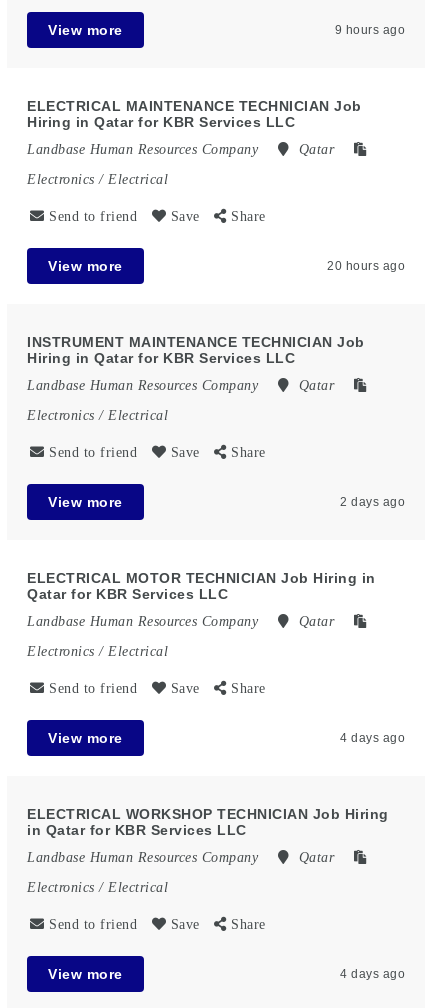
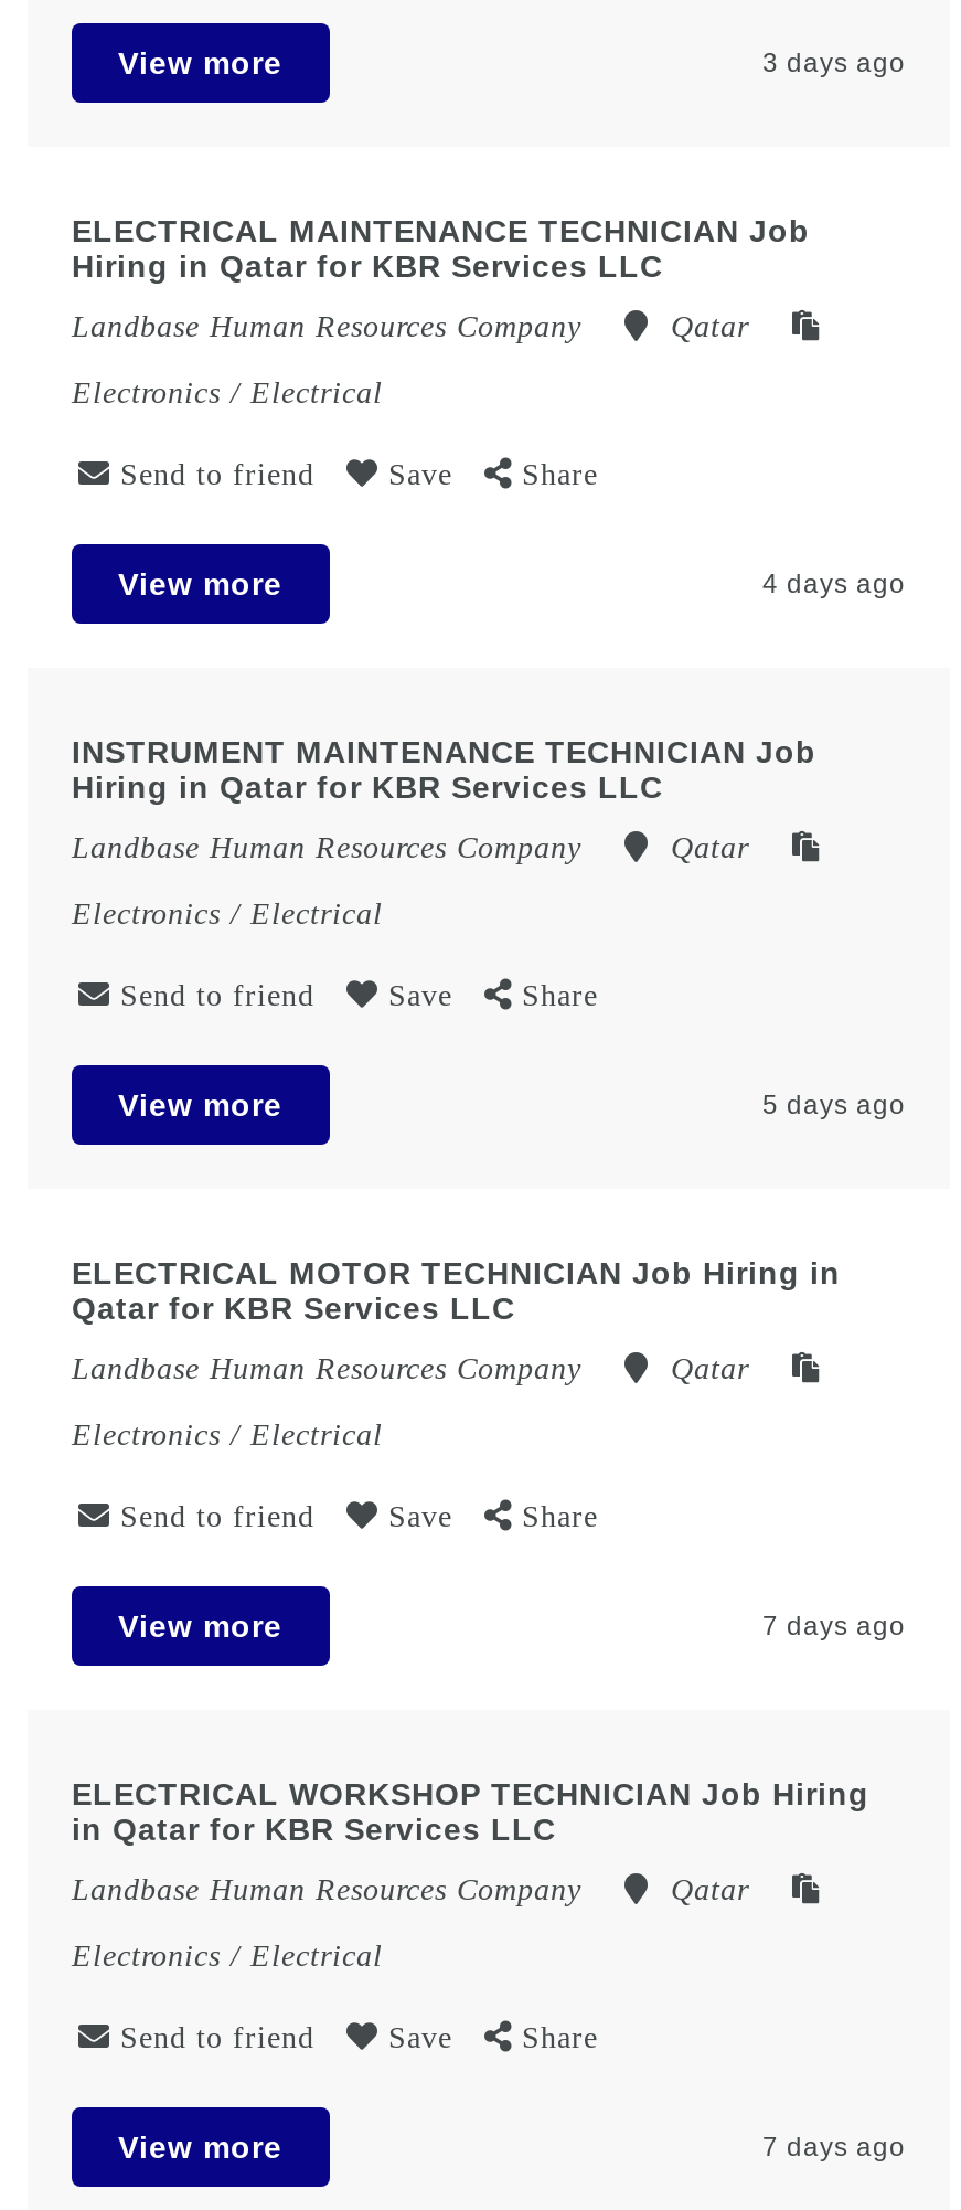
- 9 hours ago
+ 3 days ago

- 20 hours ago
+ 4 days ago

- 2 days ago
+ 5 days ago

- 4 days ago
+ 7 days ago

- 4 days ago
+ 7 days ago
